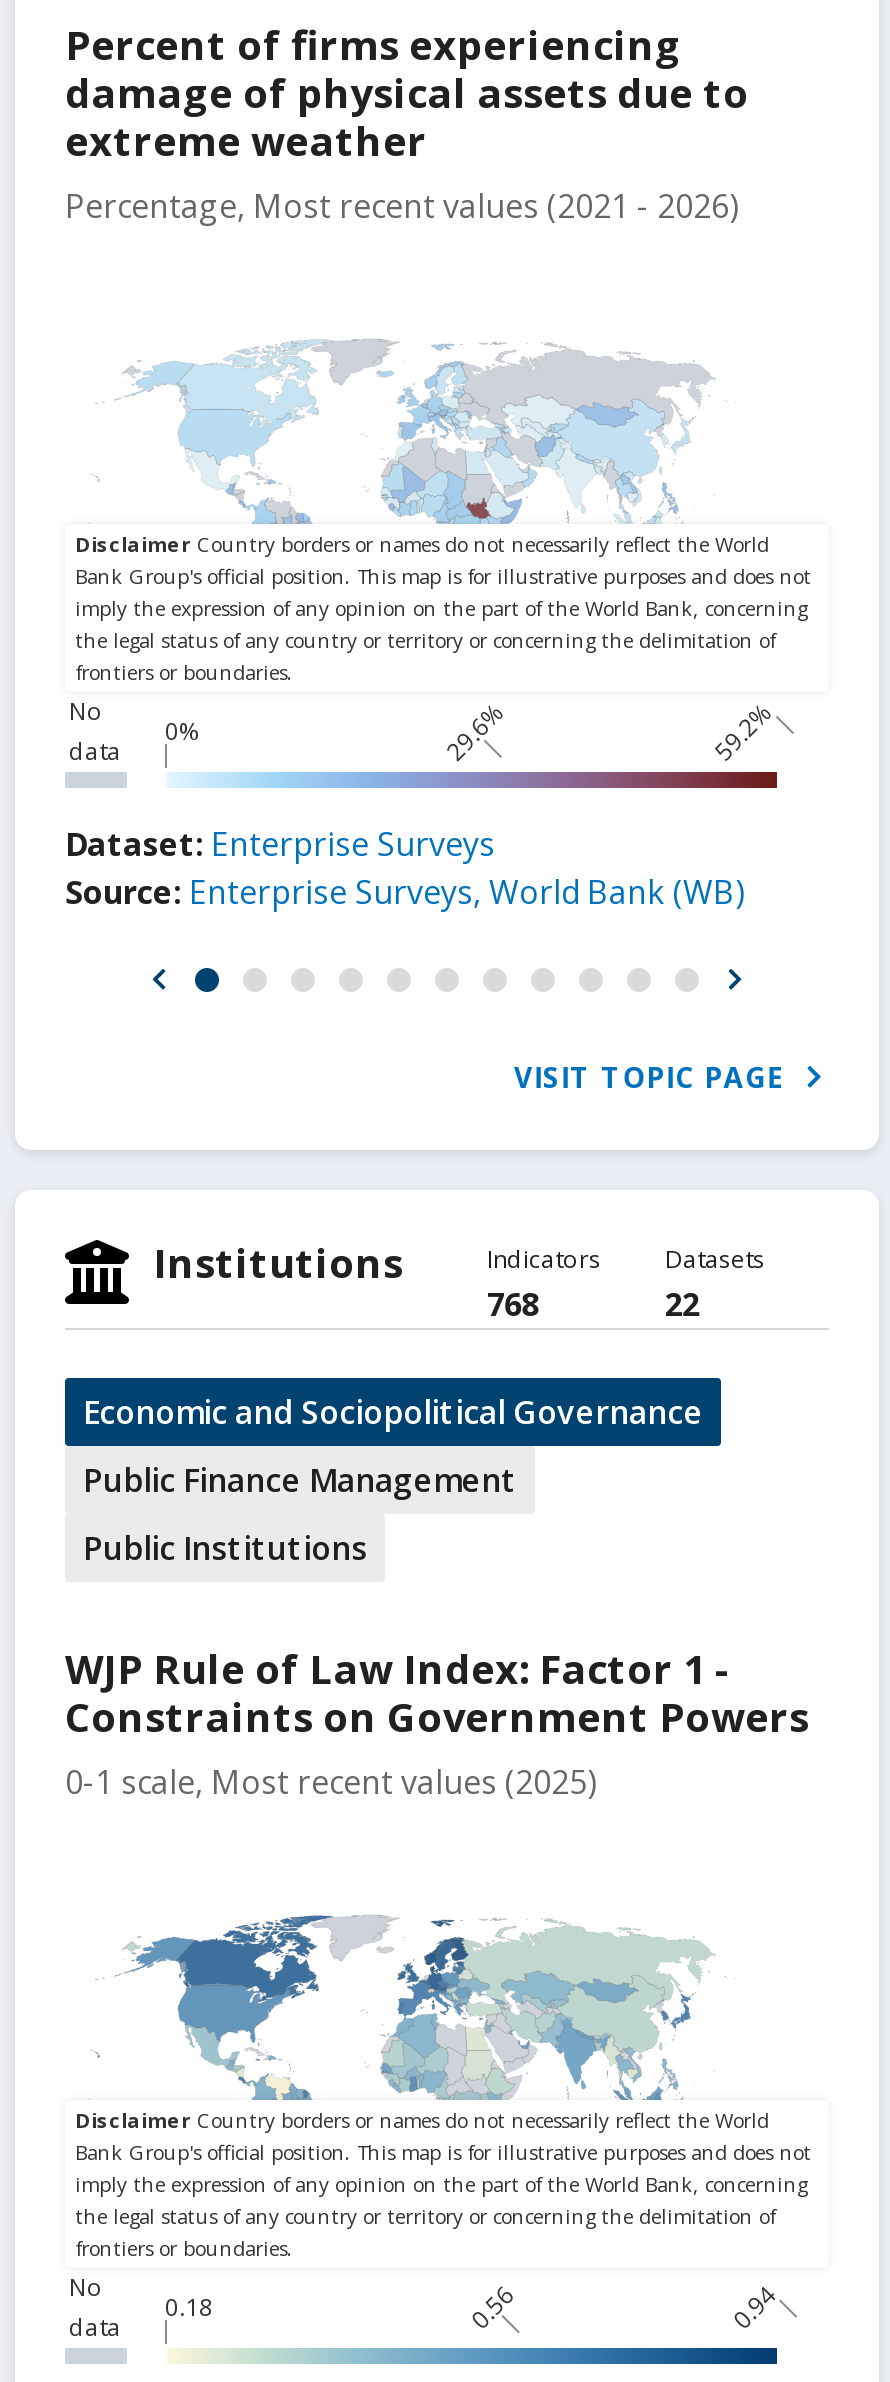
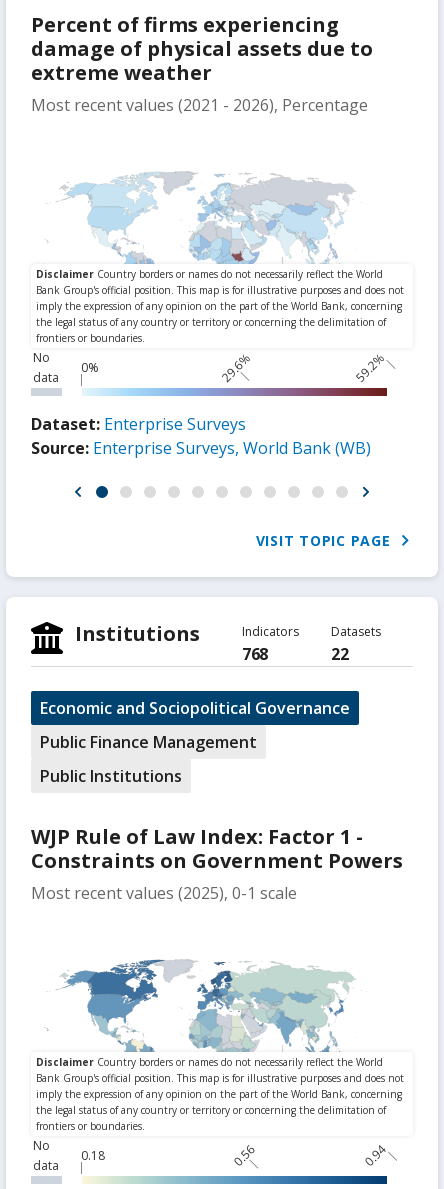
- Percentage, Most recent values (2021 - 2026)
+ Most recent values (2021 - 2026), Percentage

- 0-1 scale, Most recent values (2025)
+ Most recent values (2025), 0-1 scale
